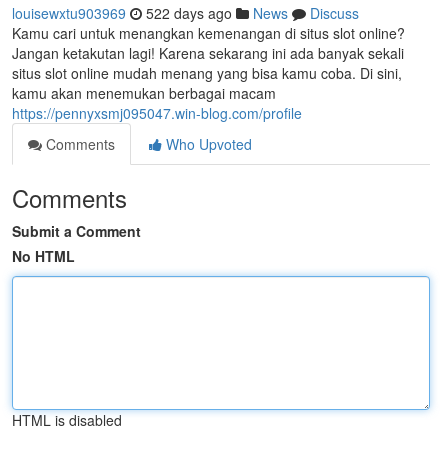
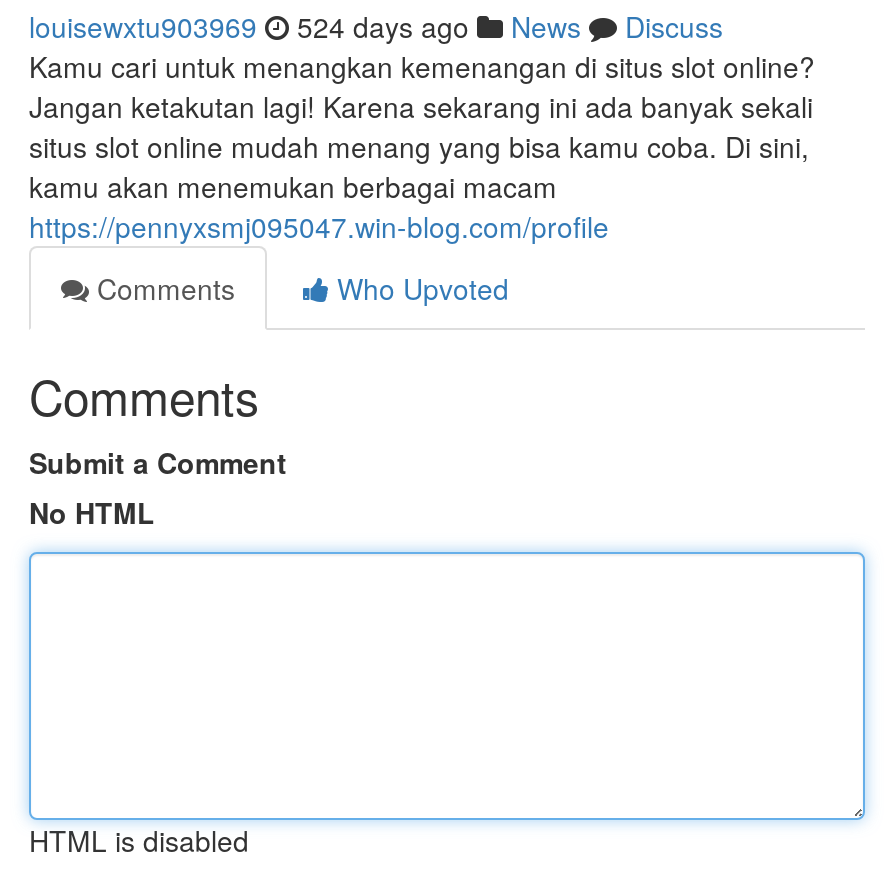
- louisewxtu903969 522 days ago News Discuss
+ louisewxtu903969 524 days ago News Discuss
